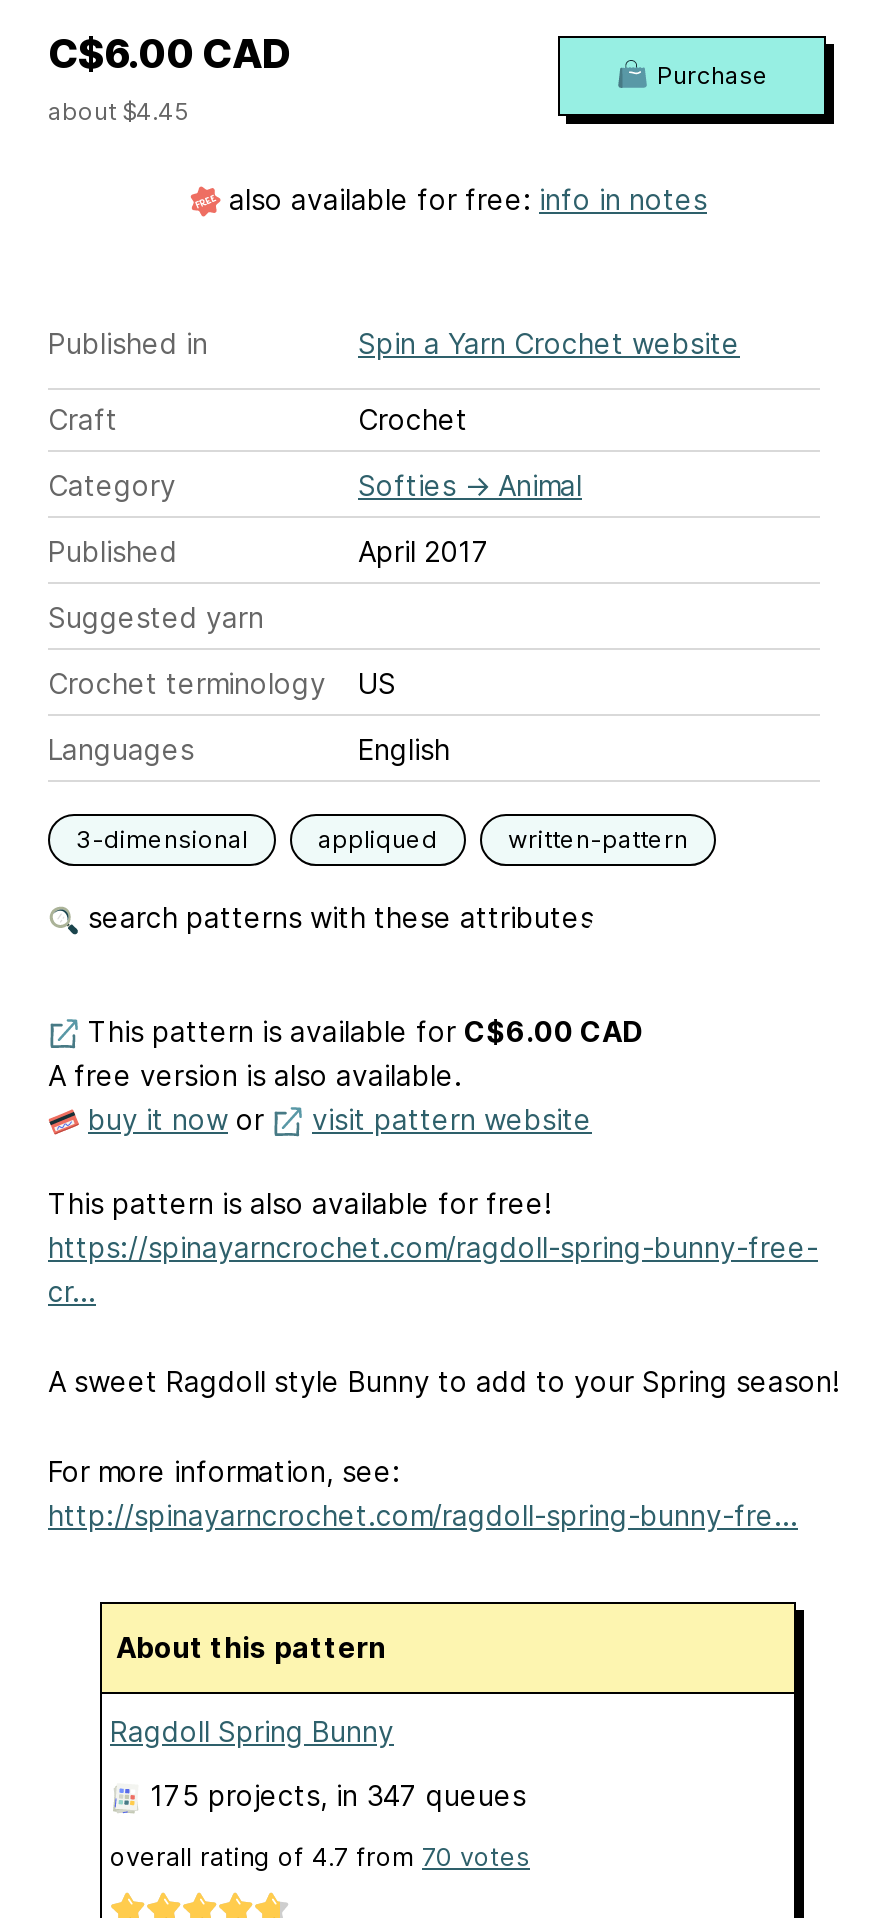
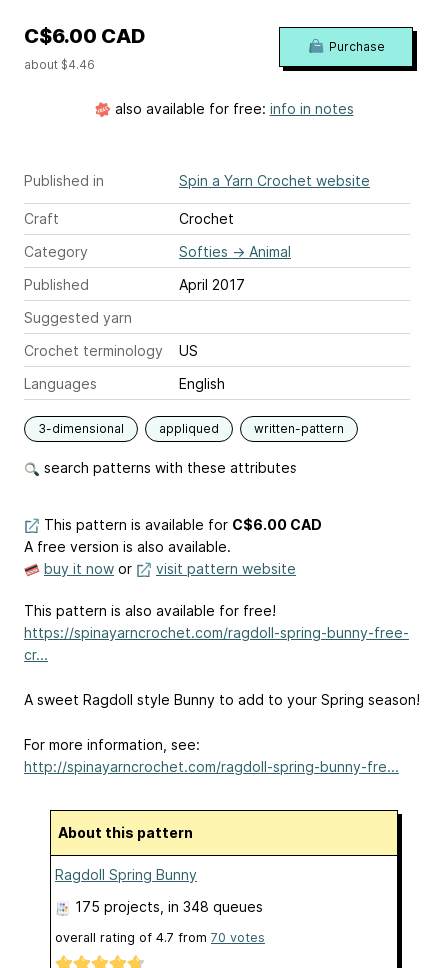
- about $4.45
+ about $4.46

- 175 projects, in 347 queues
+ 175 projects, in 348 queues
